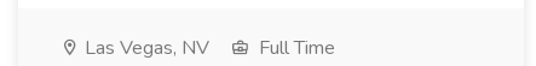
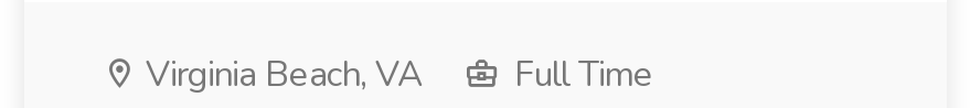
- Las Vegas, NV
+ Virginia Beach, VA
